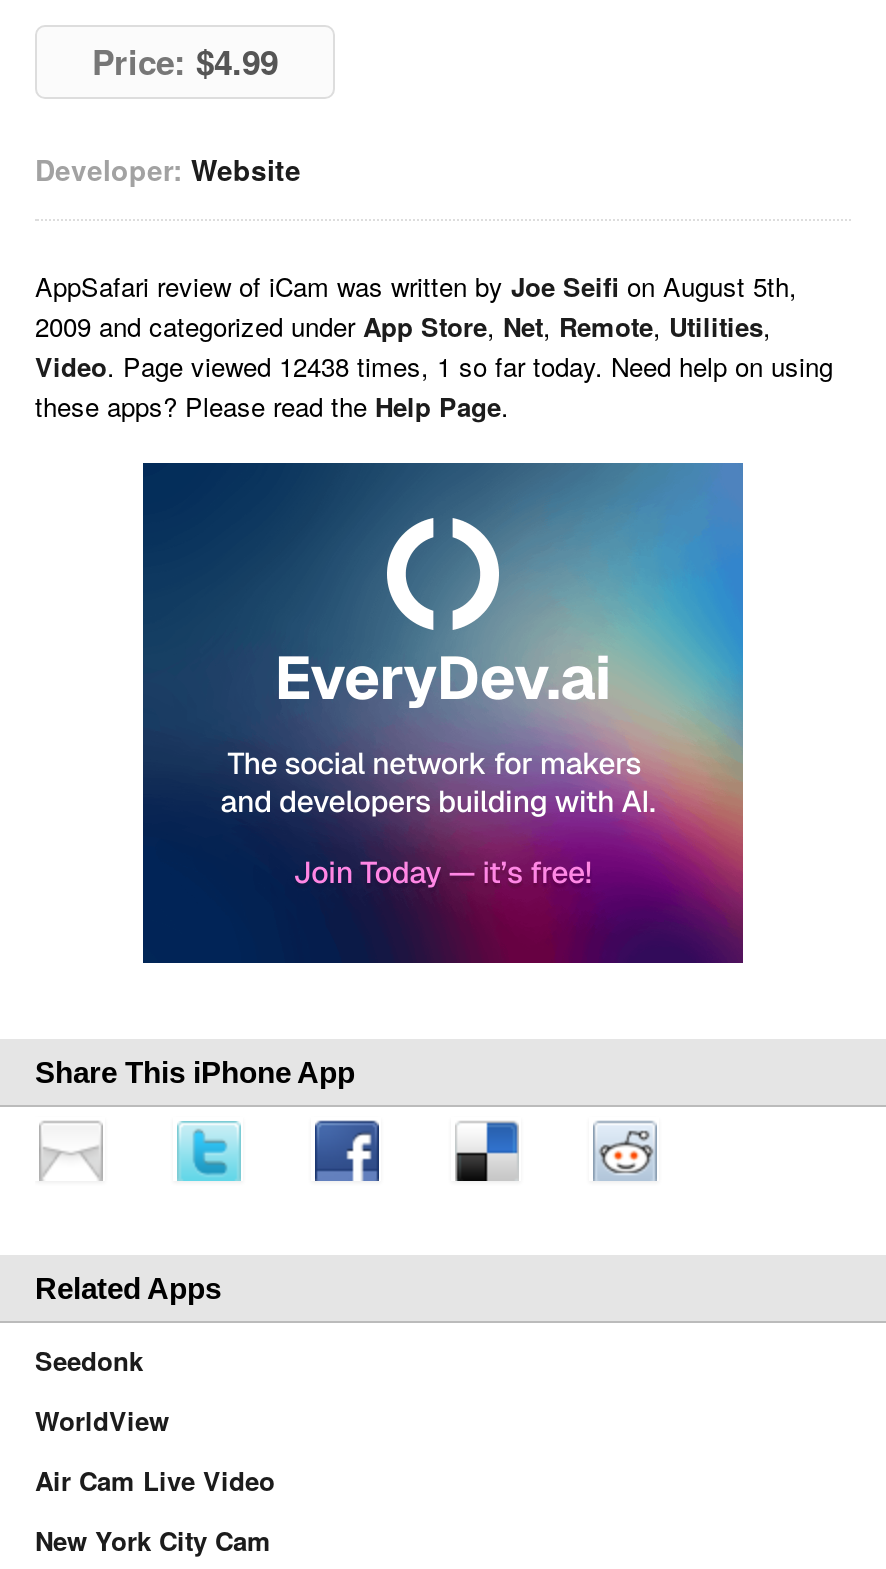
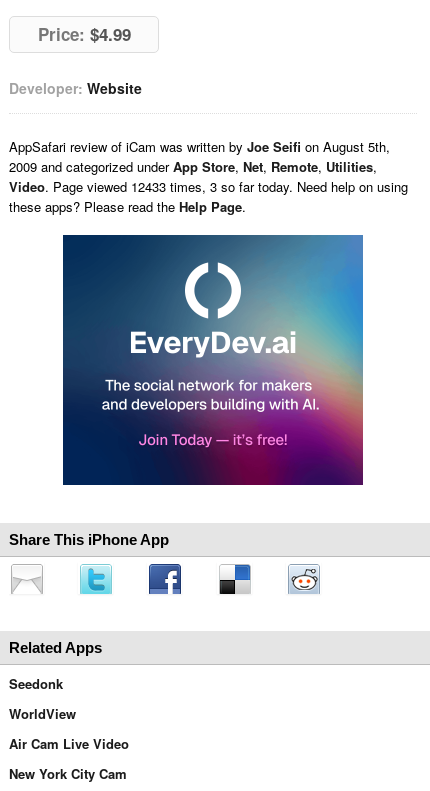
- Video. Page viewed 12438 times, 1 so far today. Need help on using
+ Video. Page viewed 12433 times, 3 so far today. Need help on using
